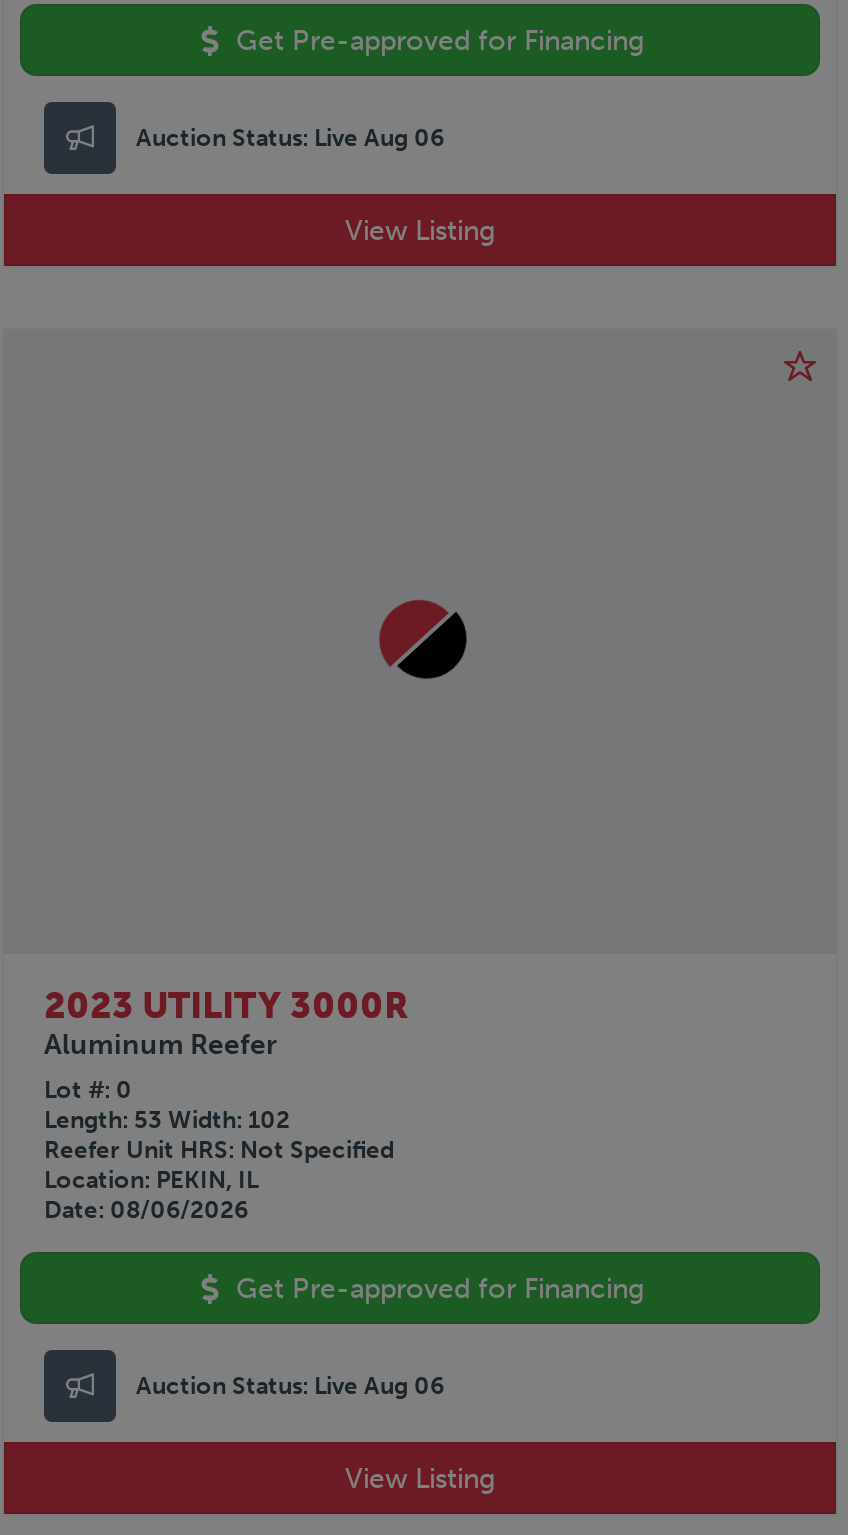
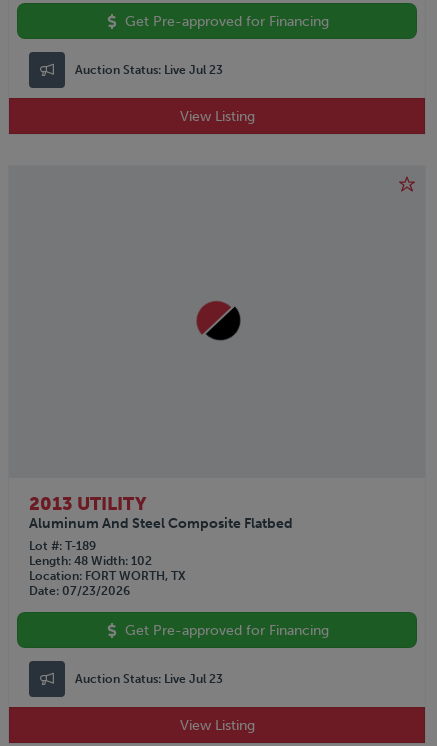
- Auction Status: Live Aug 06
+ Auction Status: Live Jul 23

- 2023 UTILITY 3000R
- Aluminum Reefer
- Lot # 0
- Length 53 Width 102
- Reefer Unit HRS Not Specified
- Location PEKIN, IL
- Date 08/06/2026
+ 2013 UTILITY
+ Aluminum And Steel Composite Flatbed
+ Lot # T-189
+ Length 48 Width 102
+ Location FORT WORTH, TX
+ Date 07/23/2026

- Auction Status: Live Aug 06
+ Auction Status: Live Jul 23
